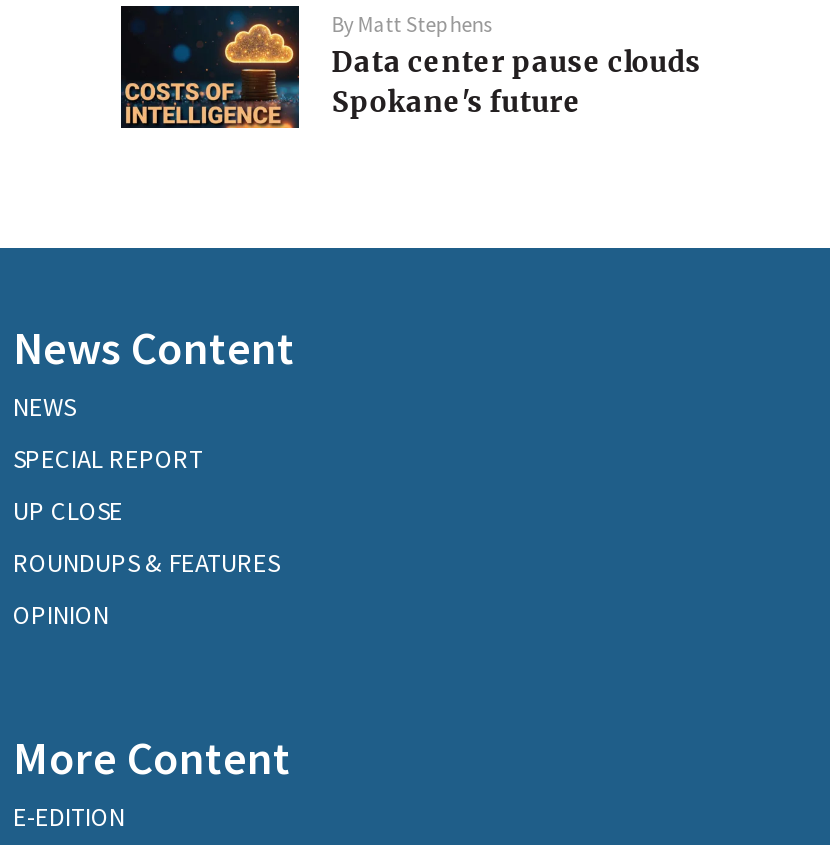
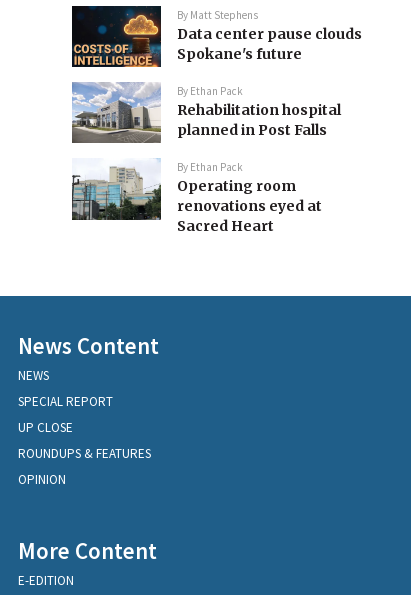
+ [image]
+ By Ethan Pack
+ Rehabilitation hospital
+ planned in Post Falls
+ By Ethan Pack
+ Operating room
+ renovations eyed at
+ Sacred Heart

+ [image]
